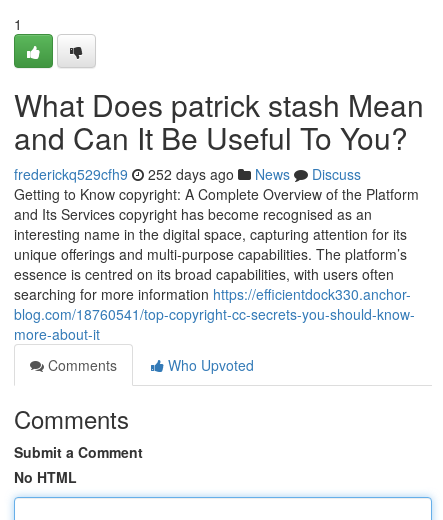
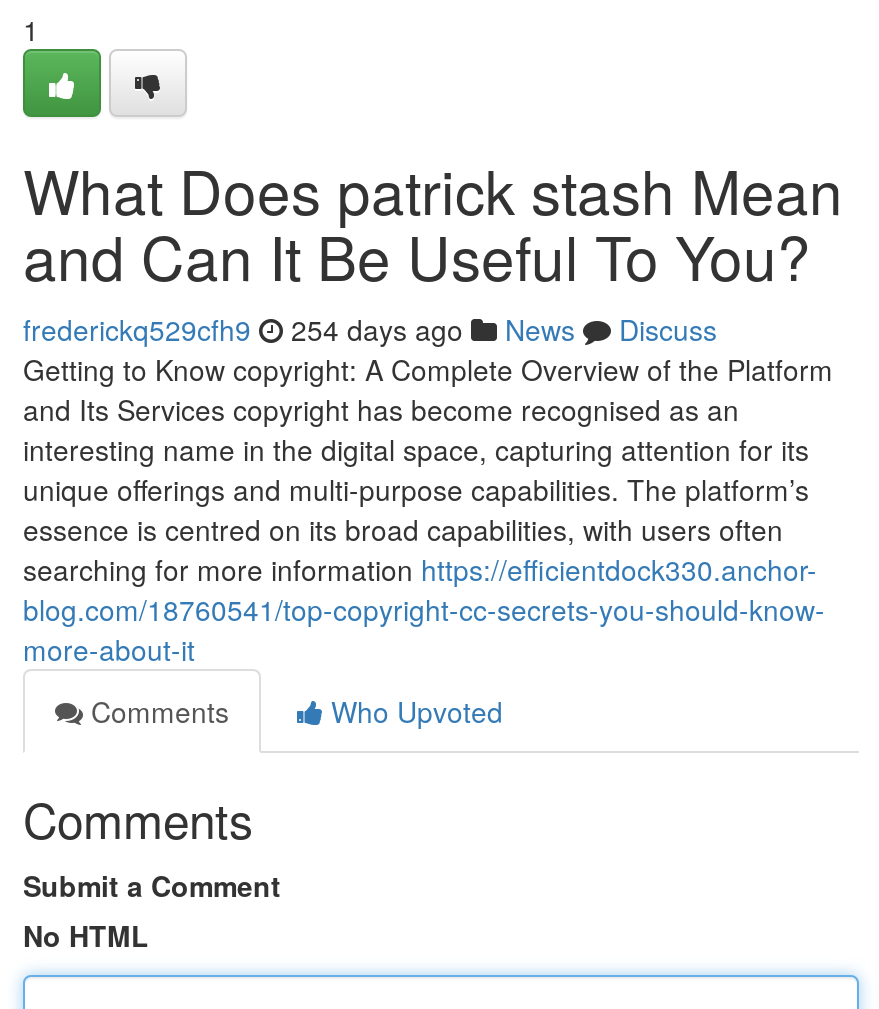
- frederickq529cfh9 252 days ago News Discuss
+ frederickq529cfh9 254 days ago News Discuss
